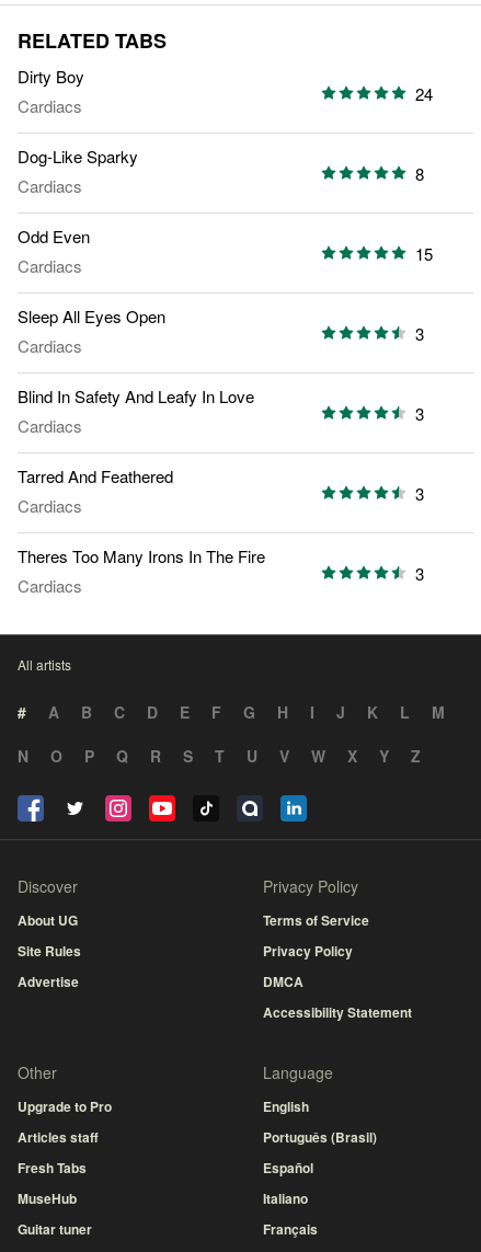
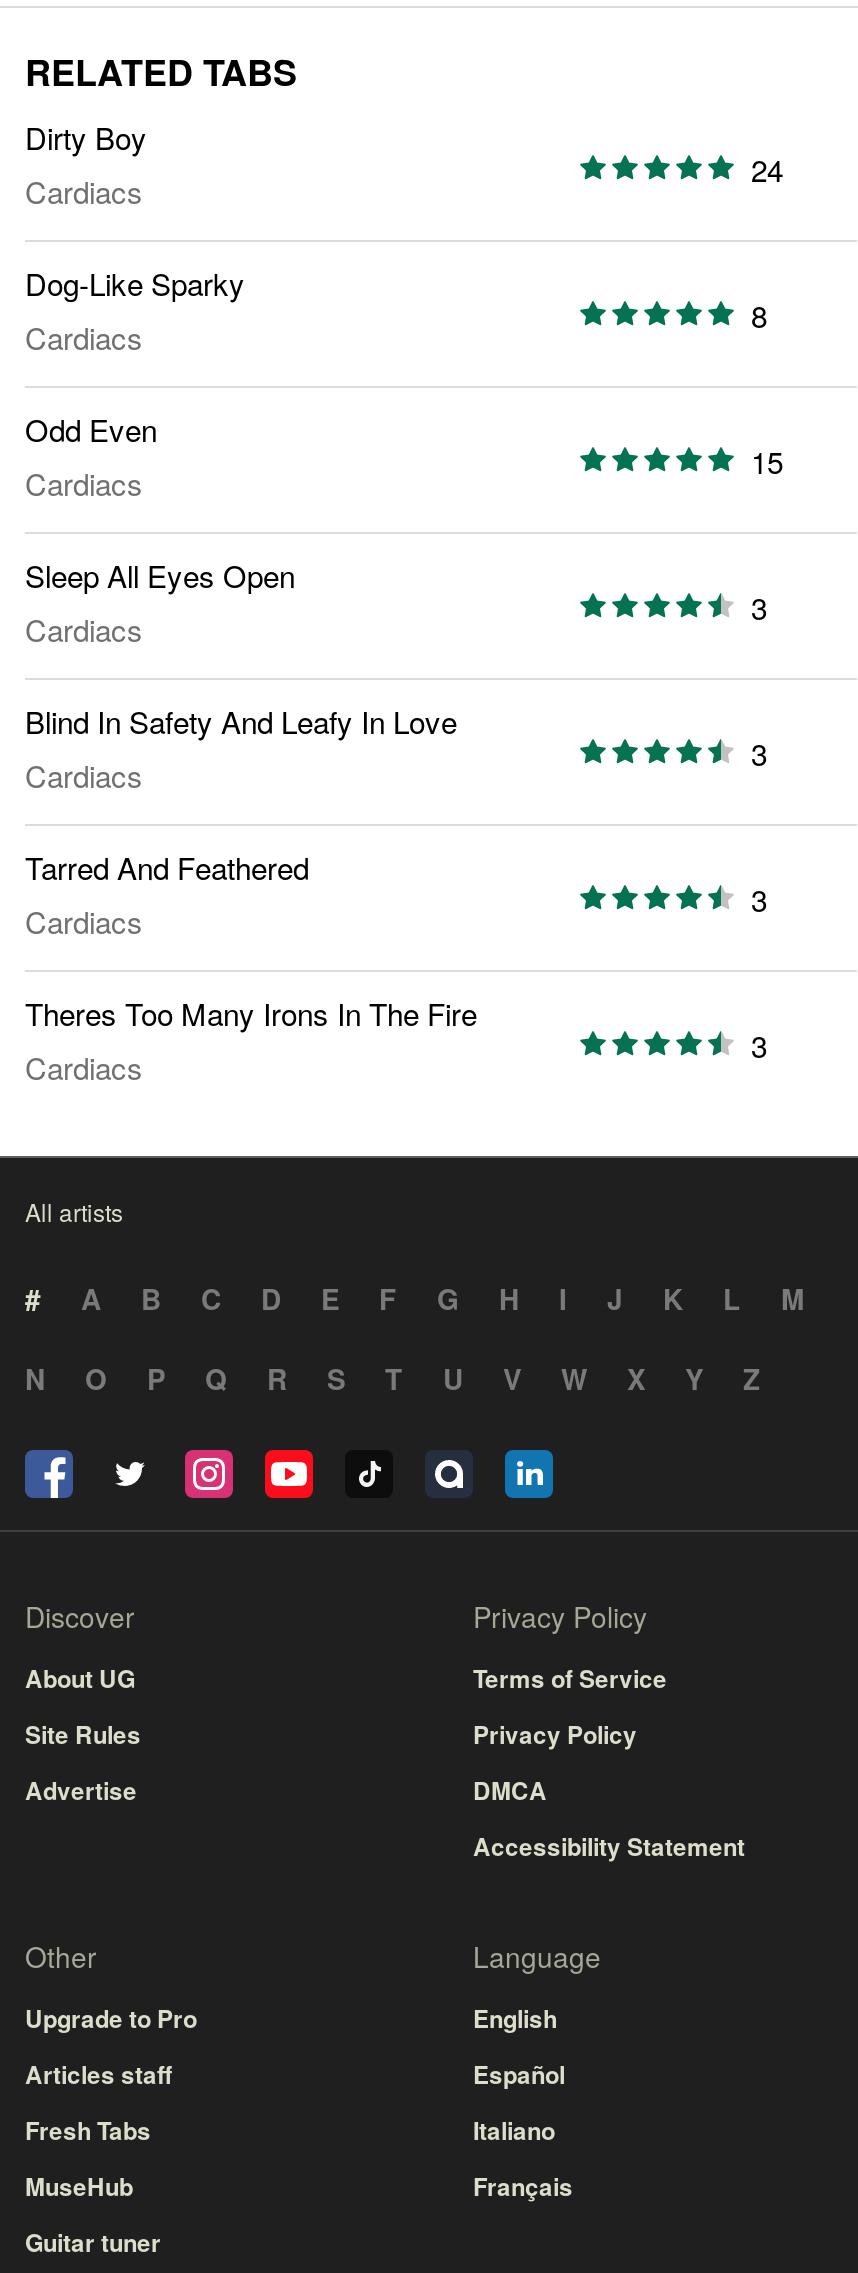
- Português (Brasil)

moved up: Español | Italiano | Français
